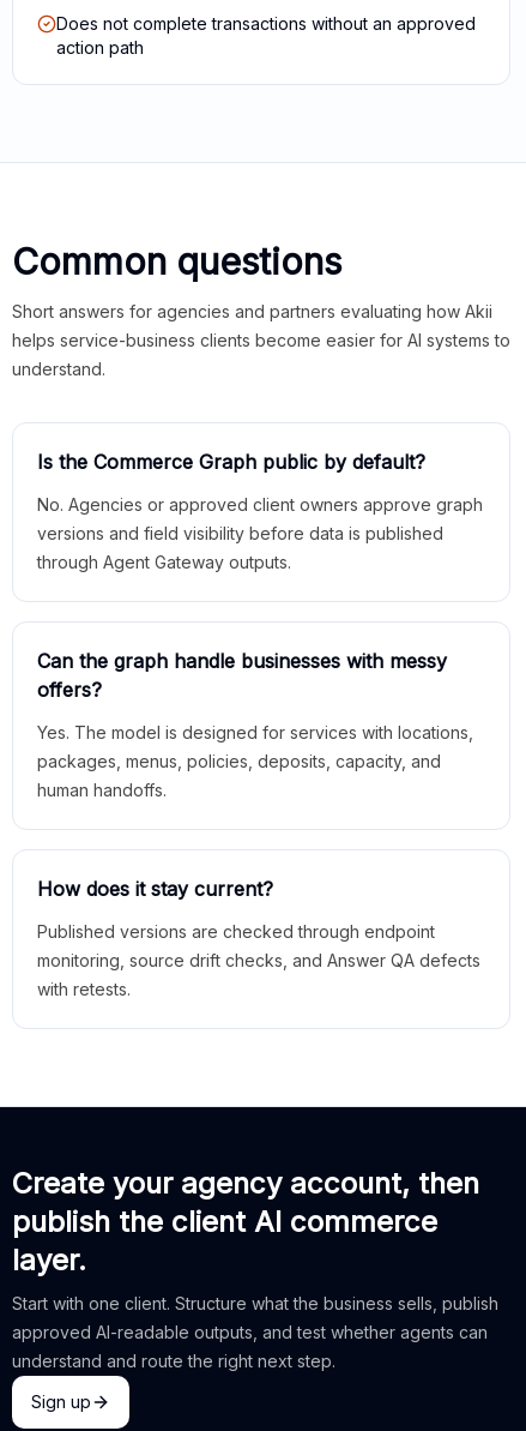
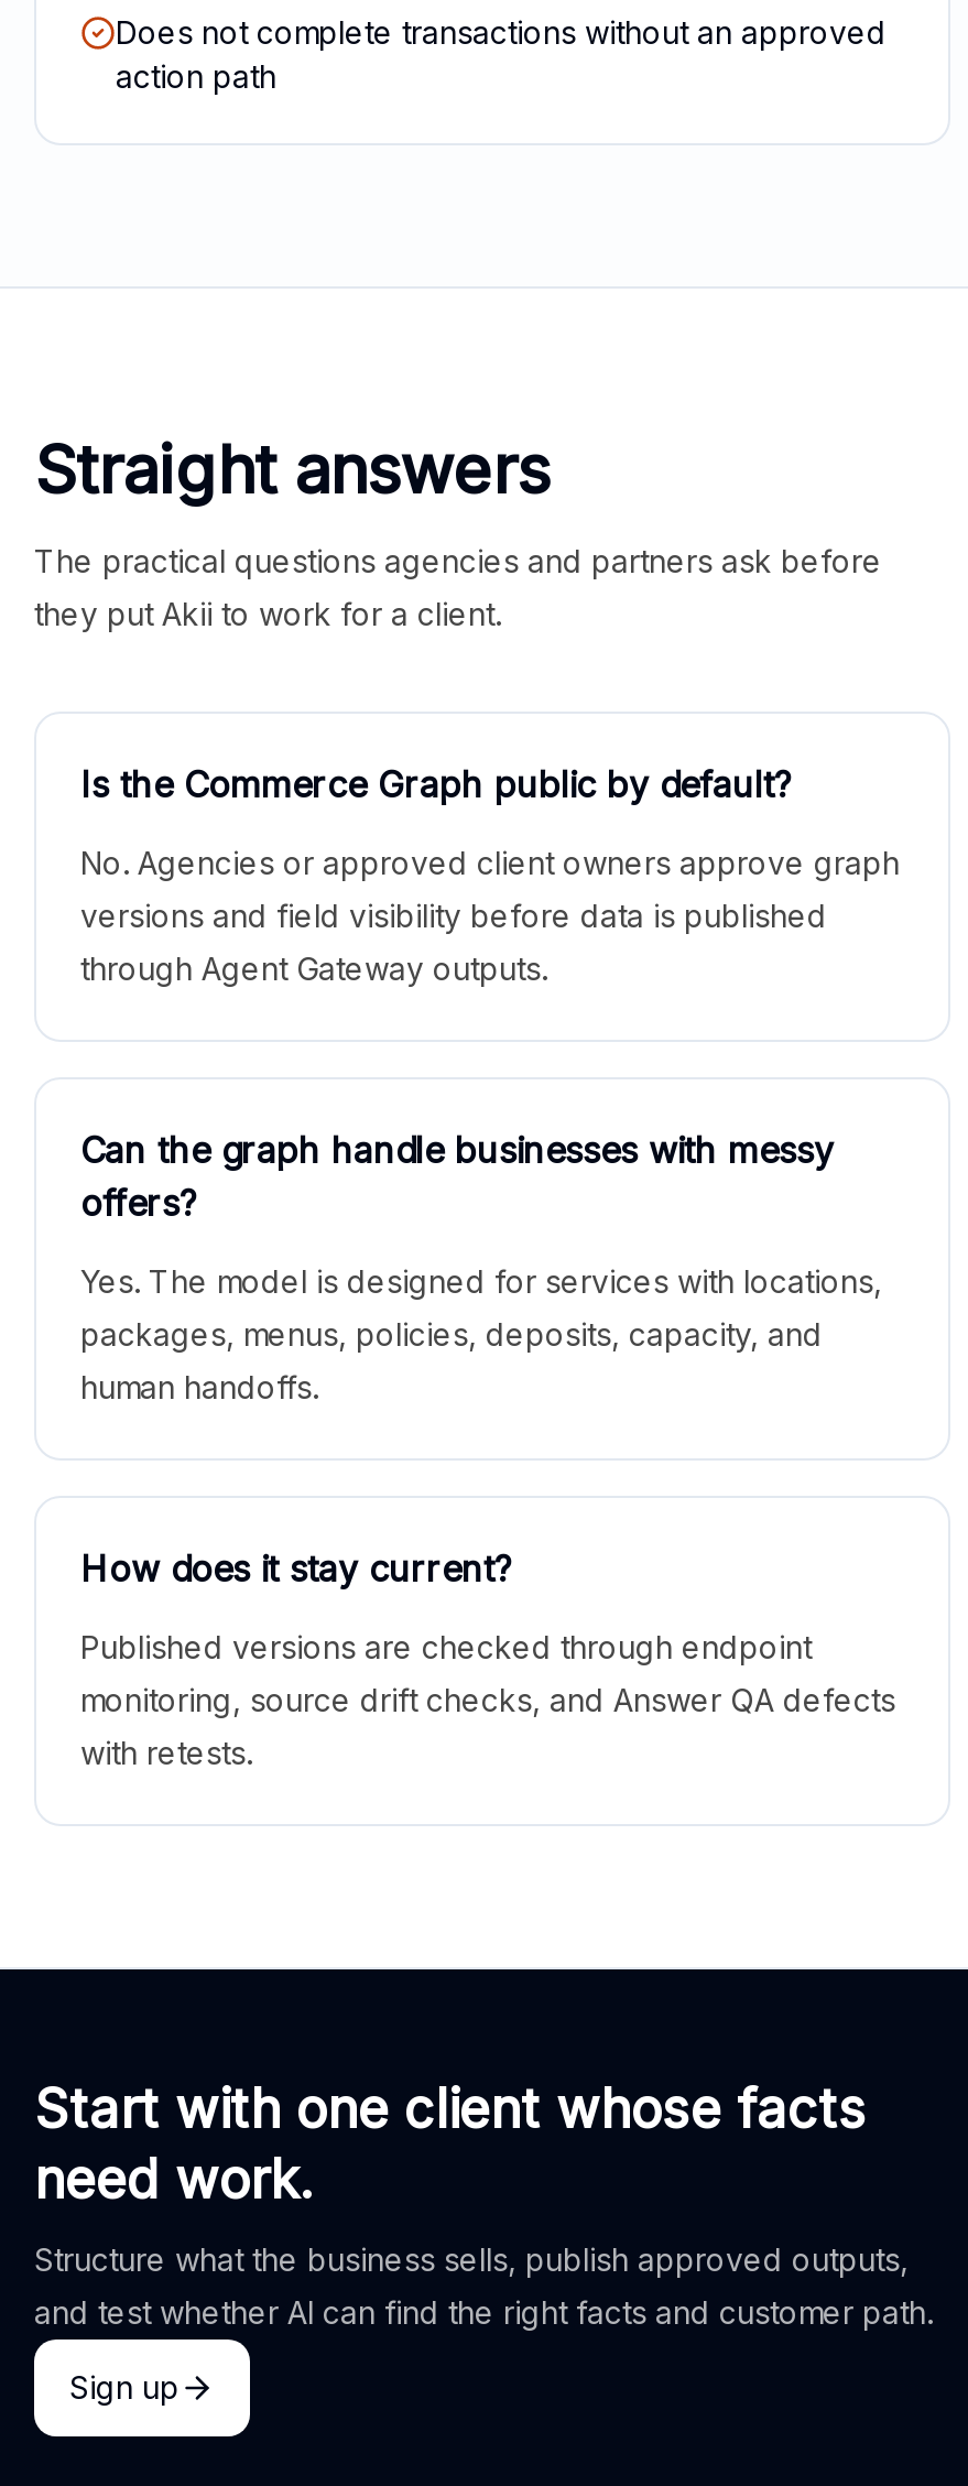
- Common questions
- Short answers for agencies and partners evaluating how Akii
- helps service-business clients become easier for AI systems to
- understand.
+ Straight answers
+ The practical questions agencies and partners ask before
+ they put Akii to work for a client.

- Create your agency account, then
- publish the client AI commerce
- layer.
- Start with one client. Structure what the business sells, publish
- approved AI-readable outputs, and test whether agents can
- understand and route the right next step.
+ Start with one client whose facts
+ need work.
+ Structure what the business sells, publish approved outputs,
+ and test whether AI can find the right facts and customer path.
